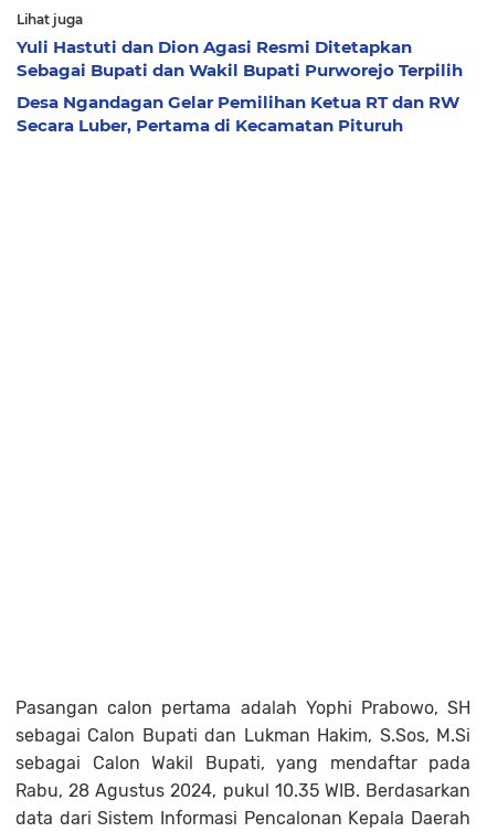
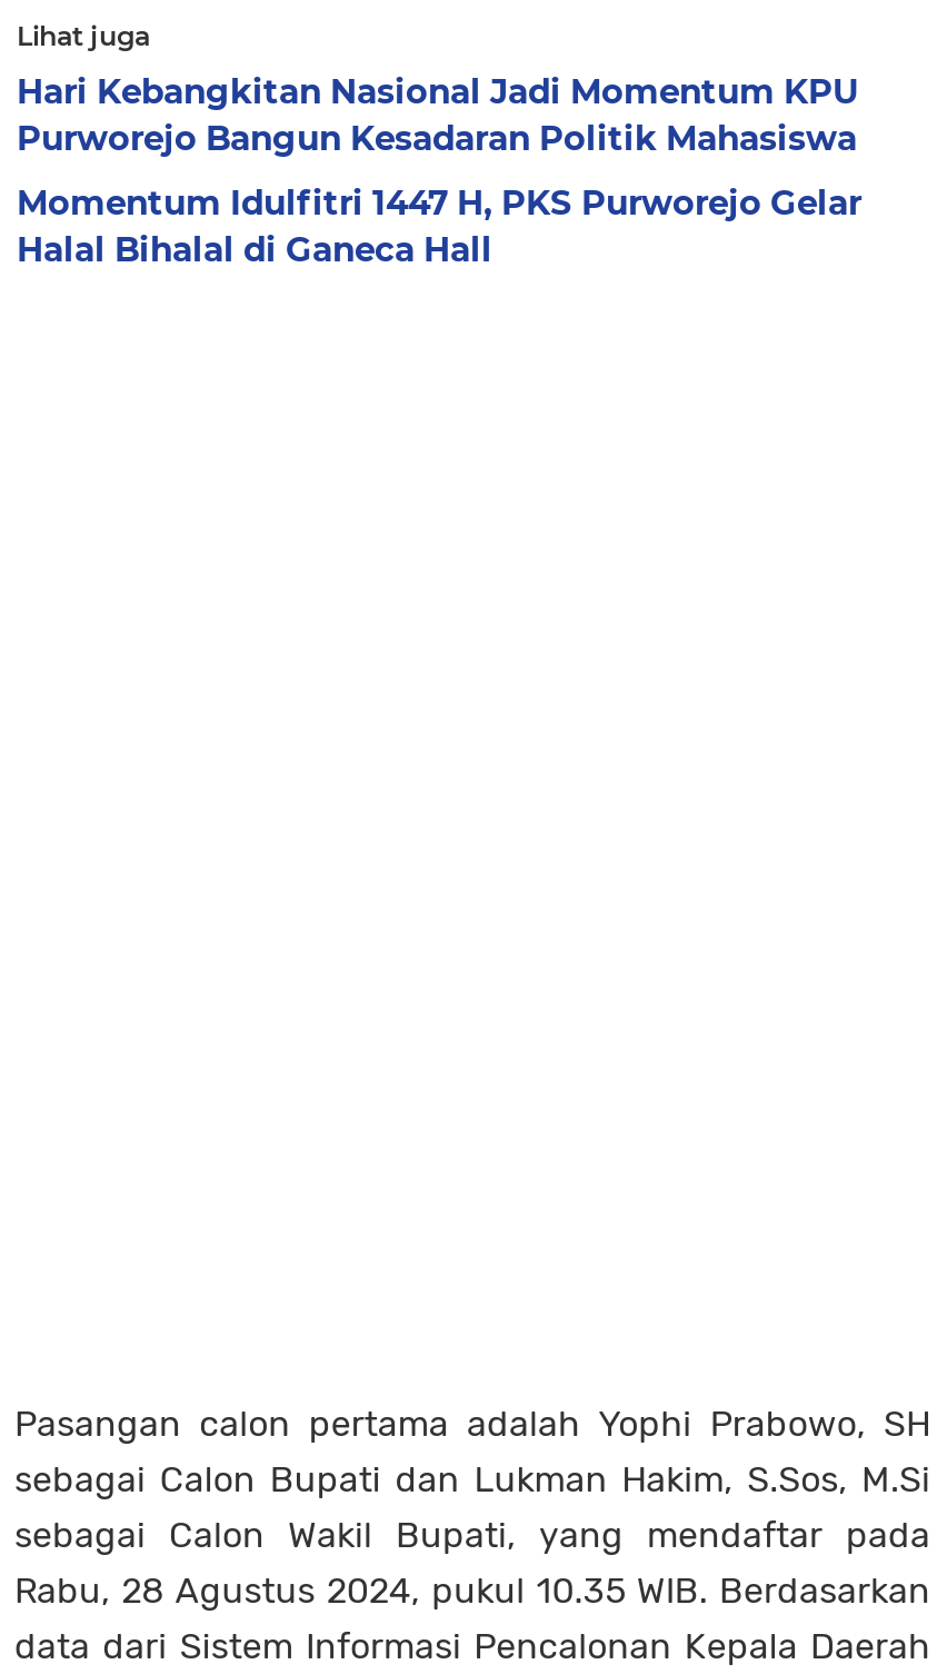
- Yuli Hastuti dan Dion Agasi Resmi Ditetapkan
- Sebagai Bupati dan Wakil Bupati Purworejo Terpilih
+ Hari Kebangkitan Nasional Jadi Momentum KPU
+ Purworejo Bangun Kesadaran Politik Mahasiswa

- Desa Ngandagan Gelar Pemilihan Ketua RT dan RW
- Secara Luber, Pertama di Kecamatan Pituruh
+ Momentum Idulfitri 1447 H, PKS Purworejo Gelar
+ Halal Bihalal di Ganeca Hall
